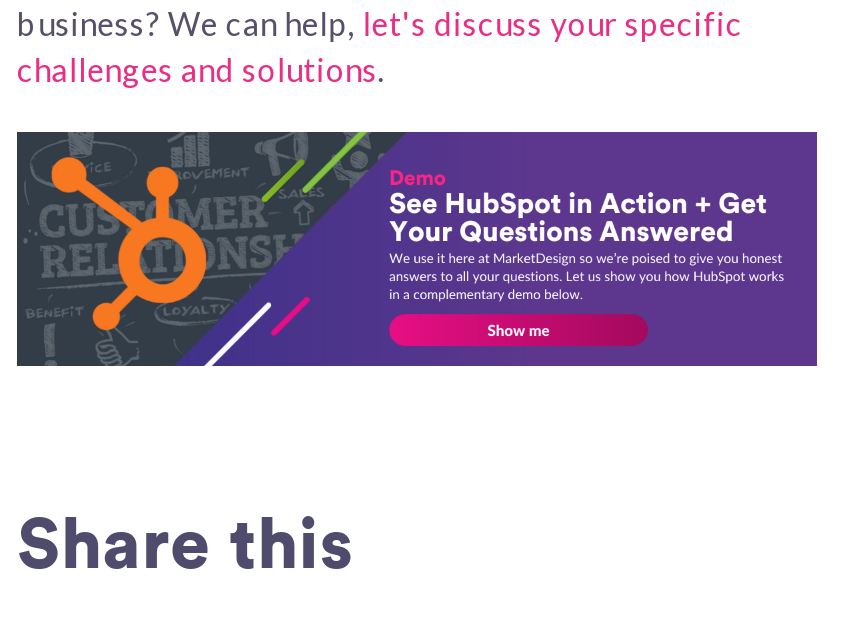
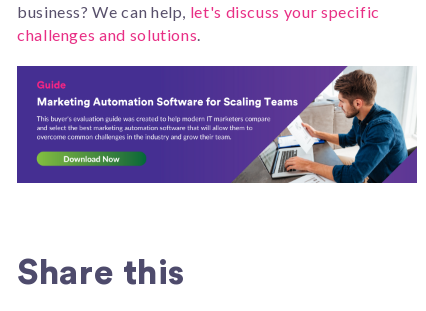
- [image]
+ [image]
